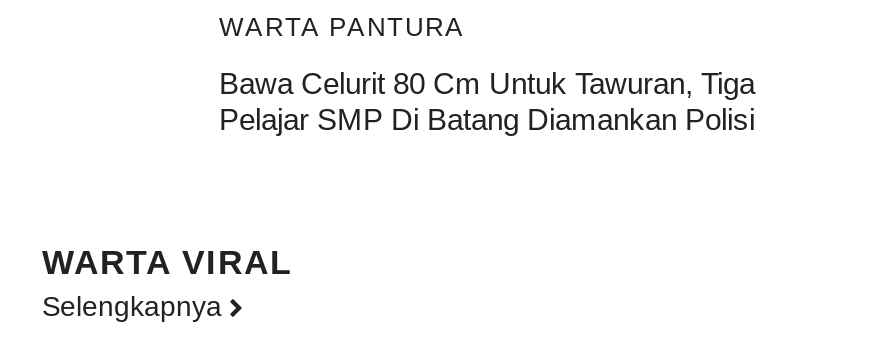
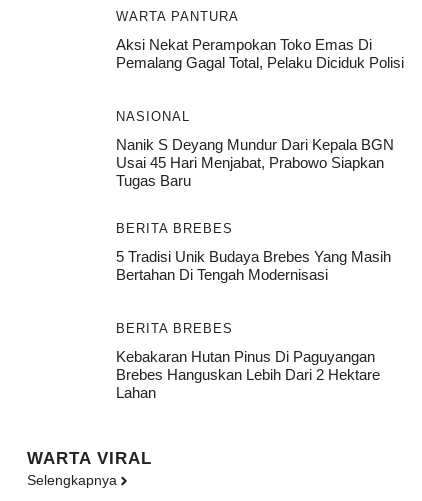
- Bawa Celurit 80 Cm Untuk Tawuran, Tiga
- Pelajar SMP Di Batang Diamankan Polisi
+ Aksi Nekat Perampokan Toko Emas Di
+ Pemalang Gagal Total, Pelaku Diciduk Polisi
+ NASIONAL
+ Nanik S Deyang Mundur Dari Kepala BGN
+ Usai 45 Hari Menjabat, Prabowo Siapkan
+ Tugas Baru
+ BERITA BREBES
+ 5 Tradisi Unik Budaya Brebes Yang Masih
+ Bertahan Di Tengah Modernisasi
+ BERITA BREBES
+ Kebakaran Hutan Pinus Di Paguyangan
+ Brebes Hanguskan Lebih Dari 2 Hektare
+ Lahan
